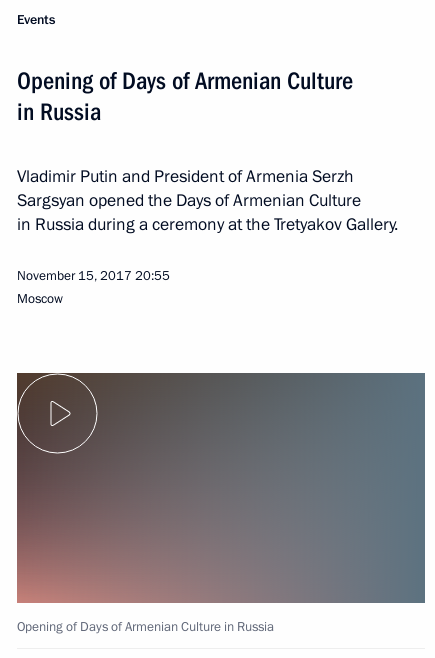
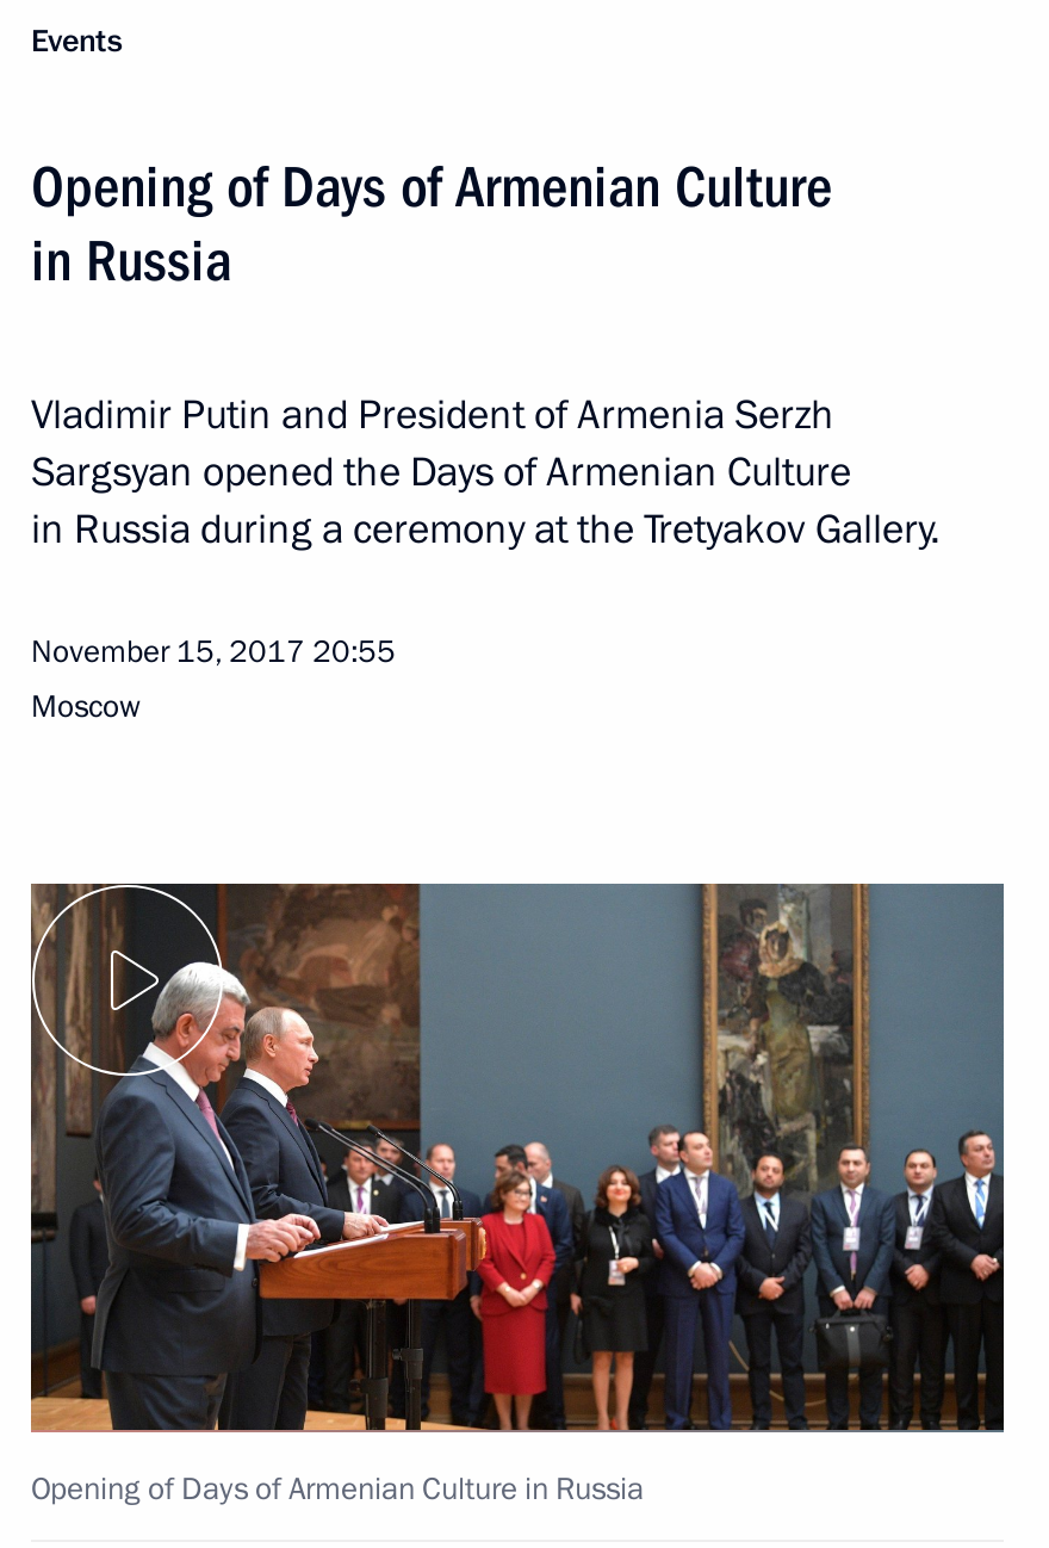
- [image]
+ [image]
